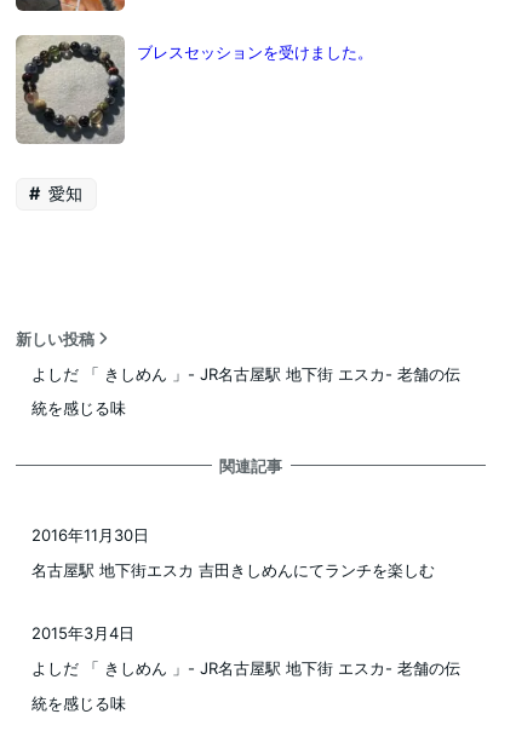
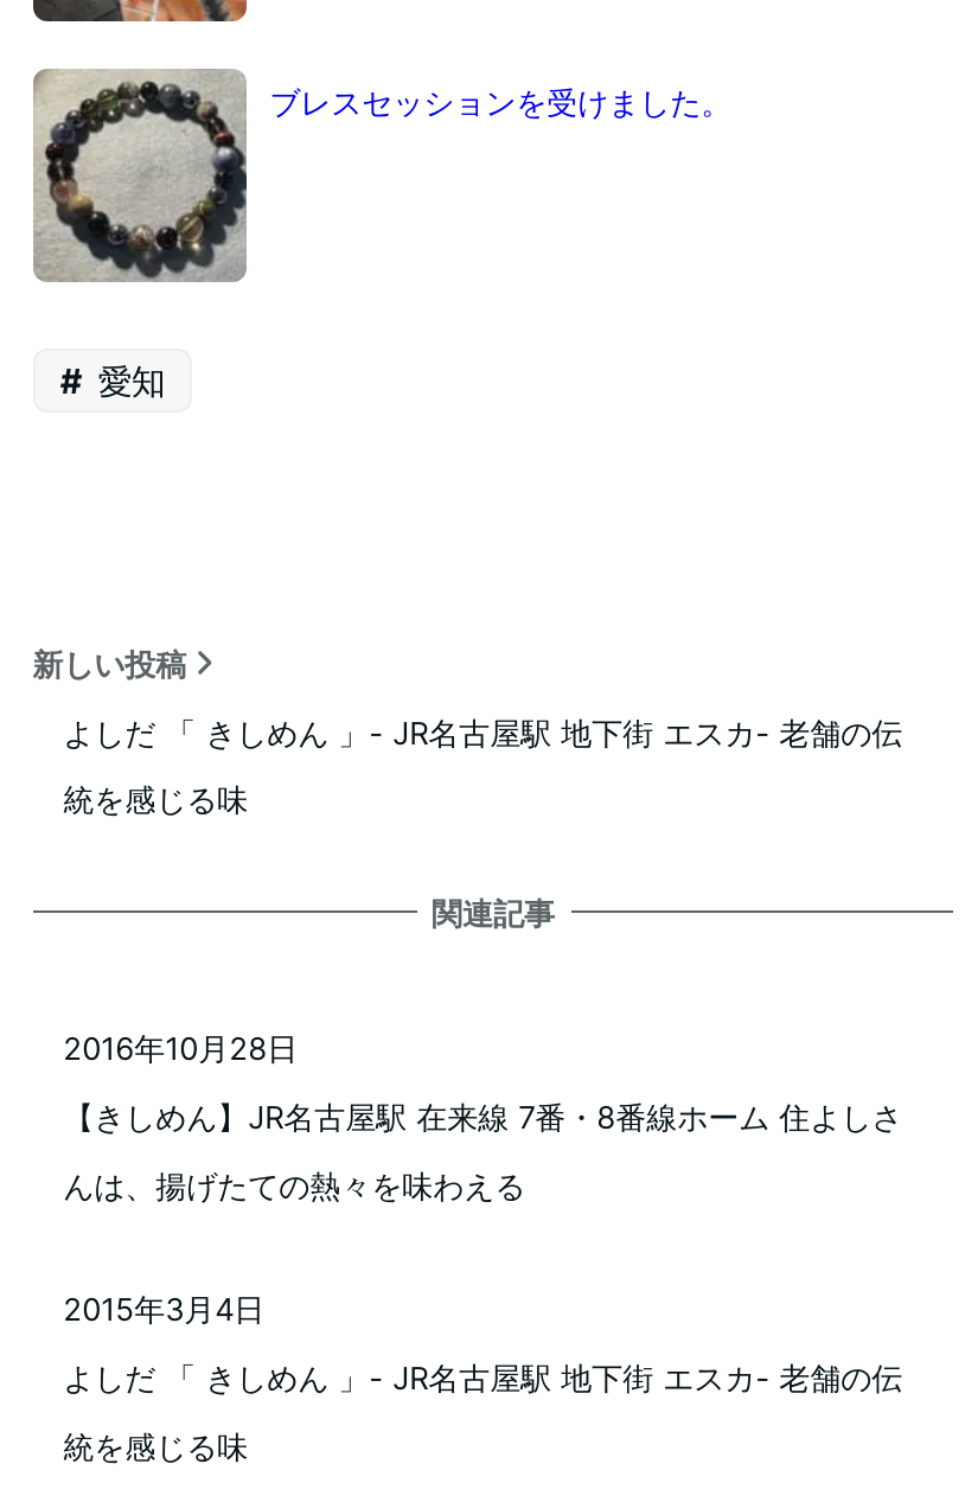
- 2016年11月30日
+ 2016年10月28日

- 名古屋駅 地下街エスカ 吉田きしめんにてランチを楽しむ
+ 【きしめん】JR名古屋駅 在来線 7番・8番線ホーム 住よしさ
+ んは、揚げたての熱々を味わえる
